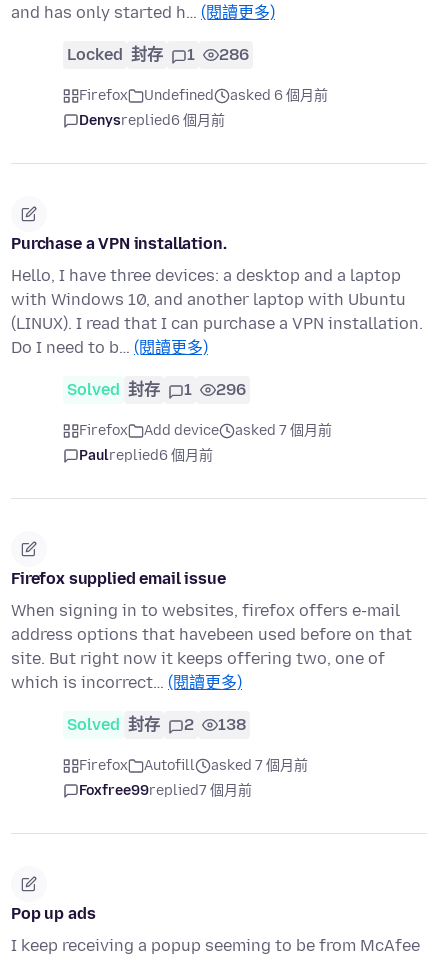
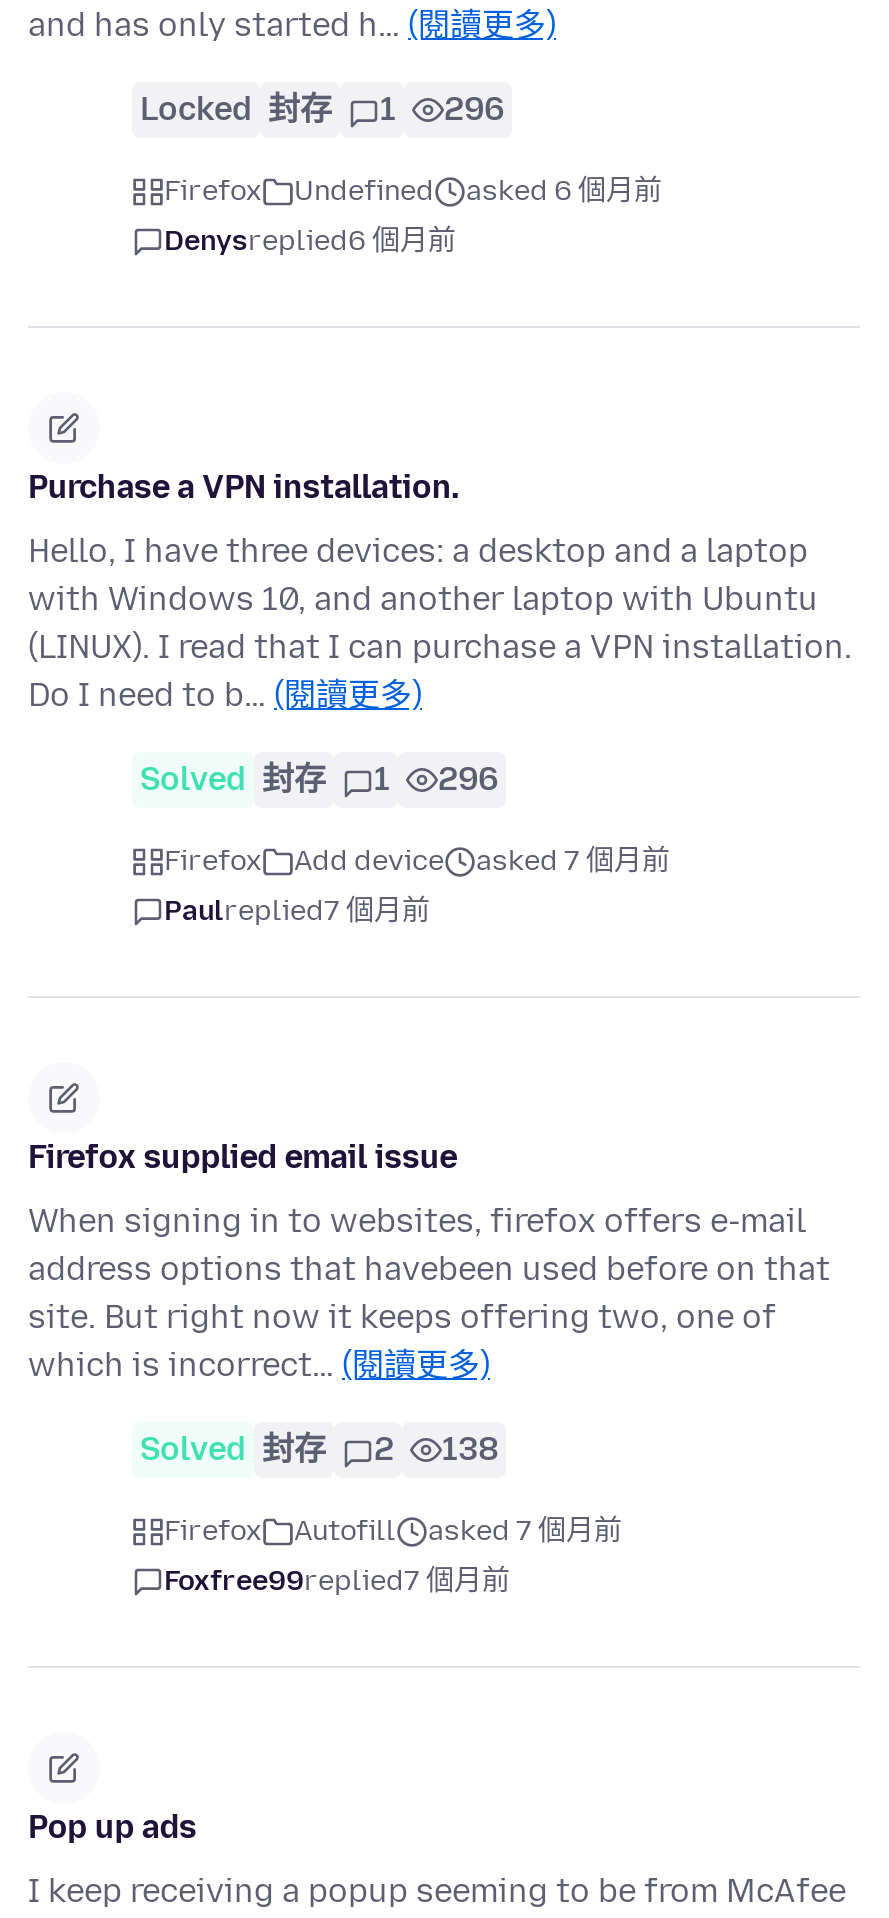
- Locked 封存 1 286
+ Locked 封存 1 296

- Paulreplied6 個月前
+ Paulreplied7 個月前
